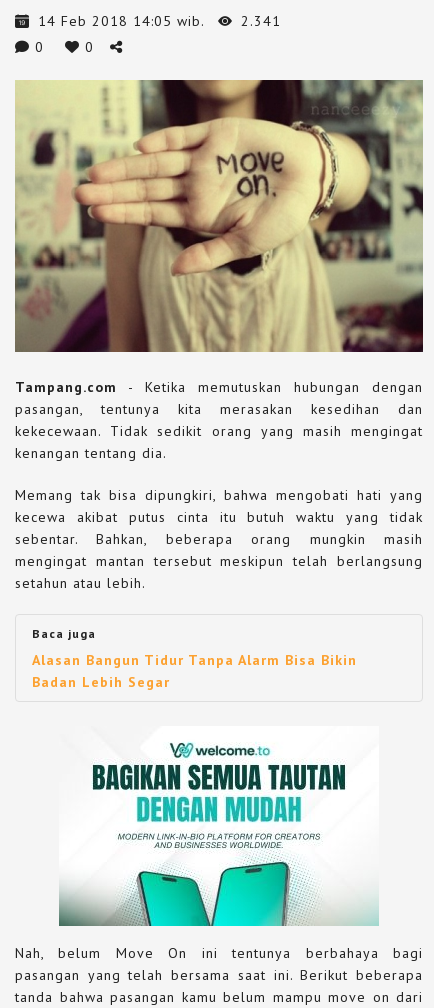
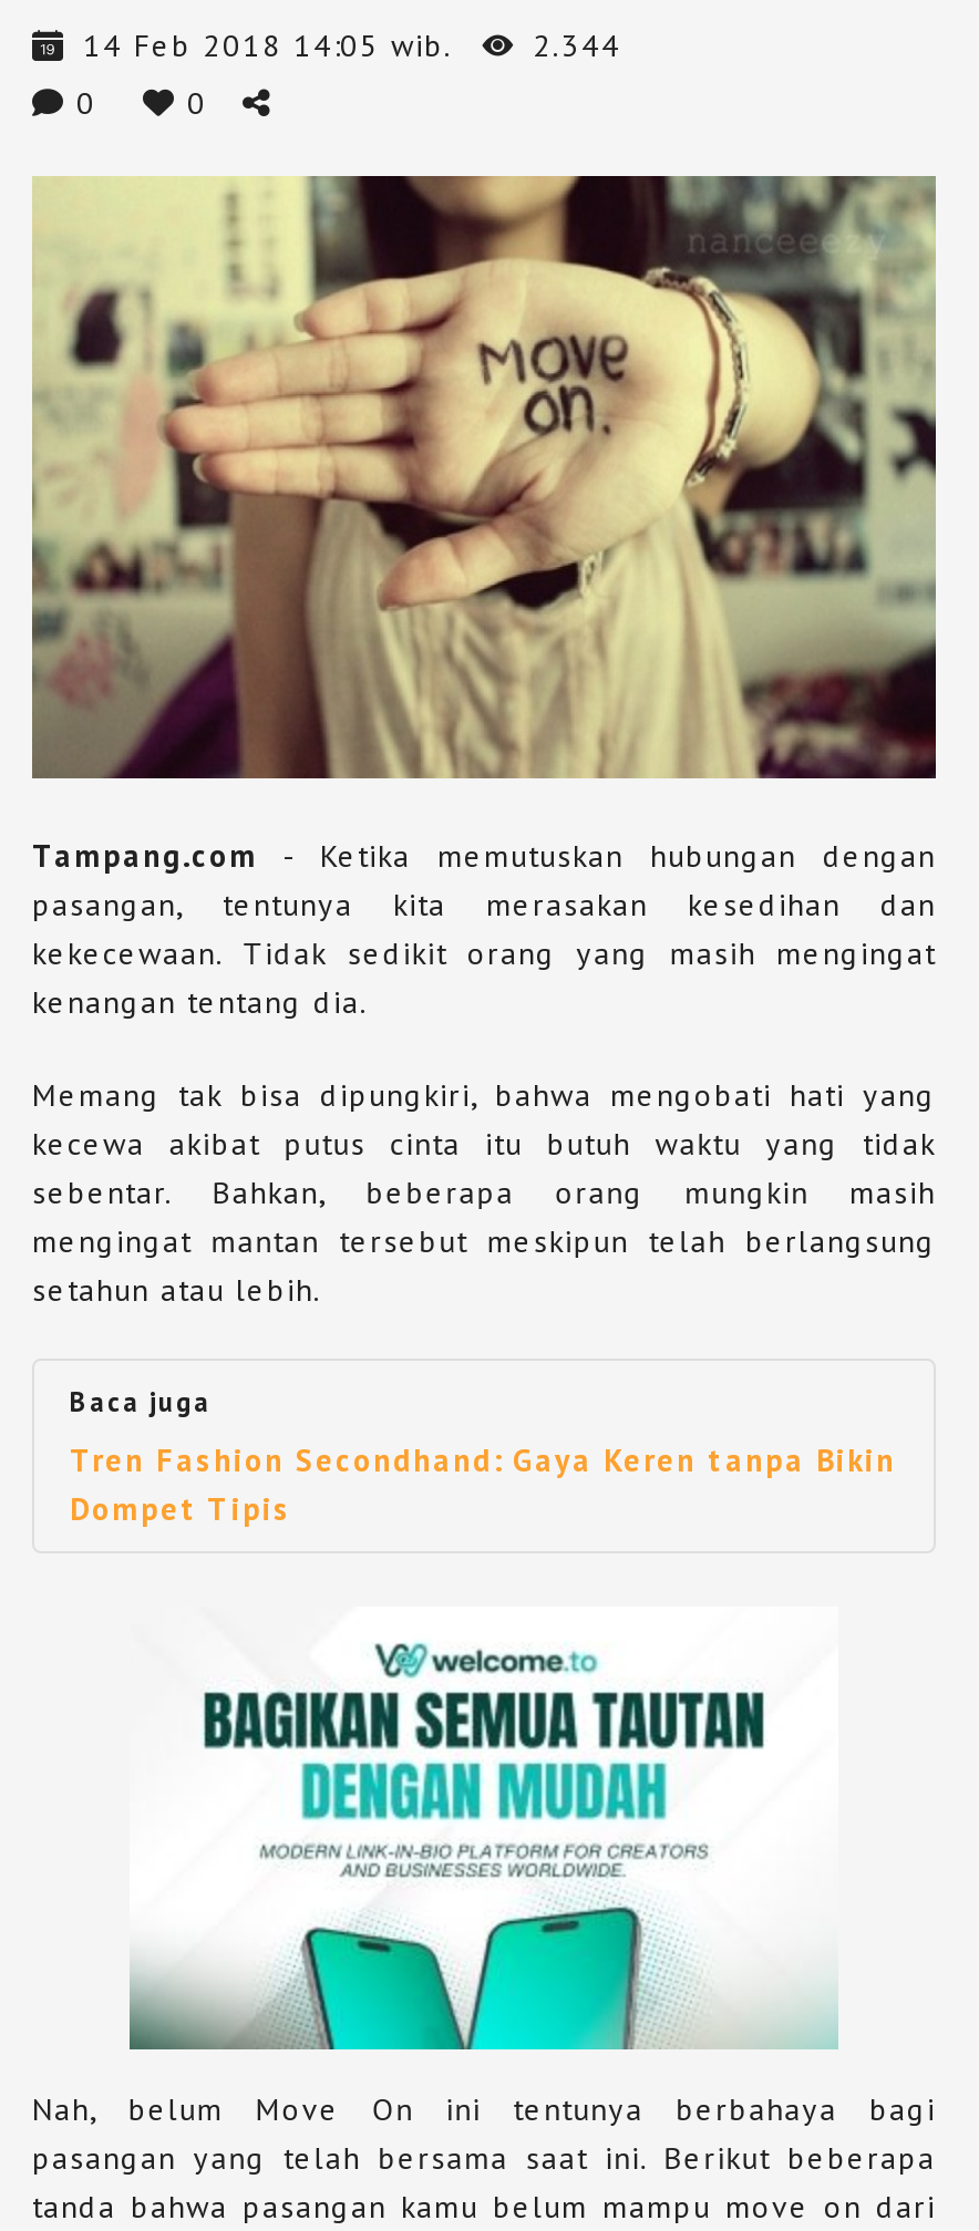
- 14 Feb 2018 14:05 wib. 2.341
+ 14 Feb 2018 14:05 wib. 2.344

- Alasan Bangun Tidur Tanpa Alarm Bisa Bikin
- Badan Lebih Segar
+ Tren Fashion Secondhand: Gaya Keren tanpa Bikin
+ Dompet Tipis
